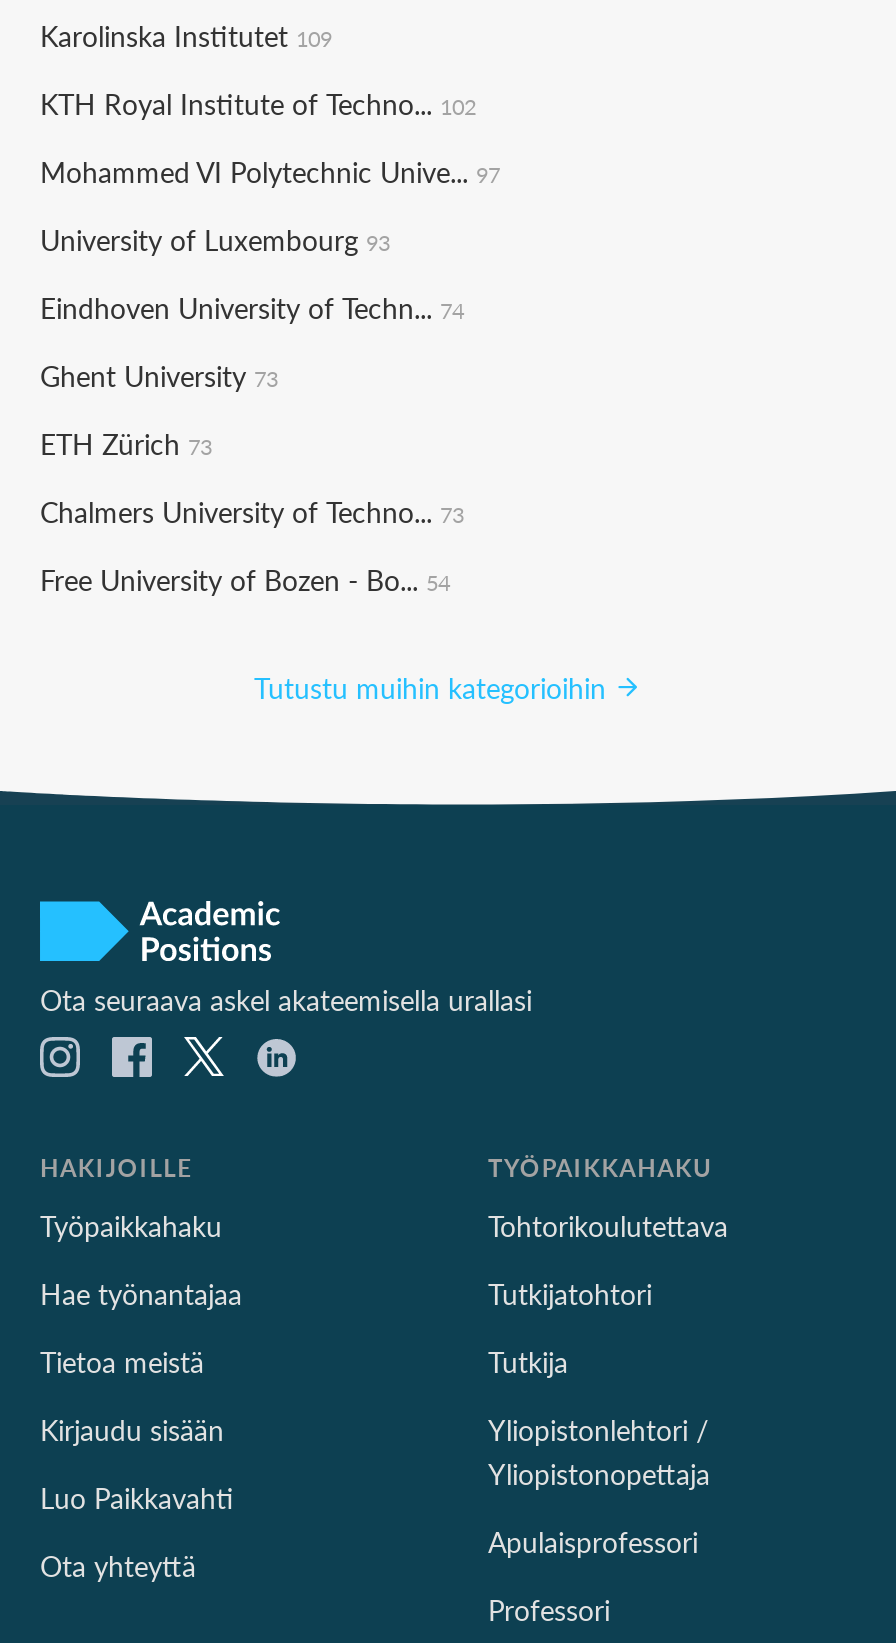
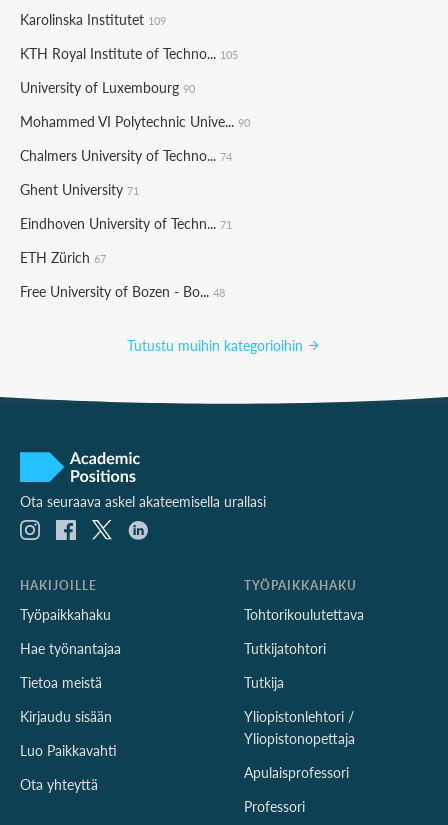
- KTH Royal Institute of Techno... 102
+ KTH Royal Institute of Techno... 105

- Mohammed VI Polytechnic Unive... 97
+ University of Luxembourg 90

- University of Luxembourg 93
+ Mohammed VI Polytechnic Unive... 90

- Eindhoven University of Techn... 74
+ Chalmers University of Techno... 74

- Ghent University 73
+ Ghent University 71

- ETH Zürich 73
+ Eindhoven University of Techn... 71

- Chalmers University of Techno... 73
+ ETH Zürich 67

- Free University of Bozen - Bo... 54
+ Free University of Bozen - Bo... 48
